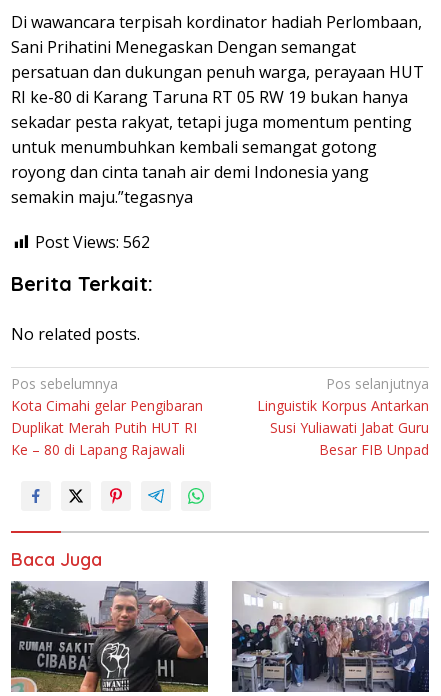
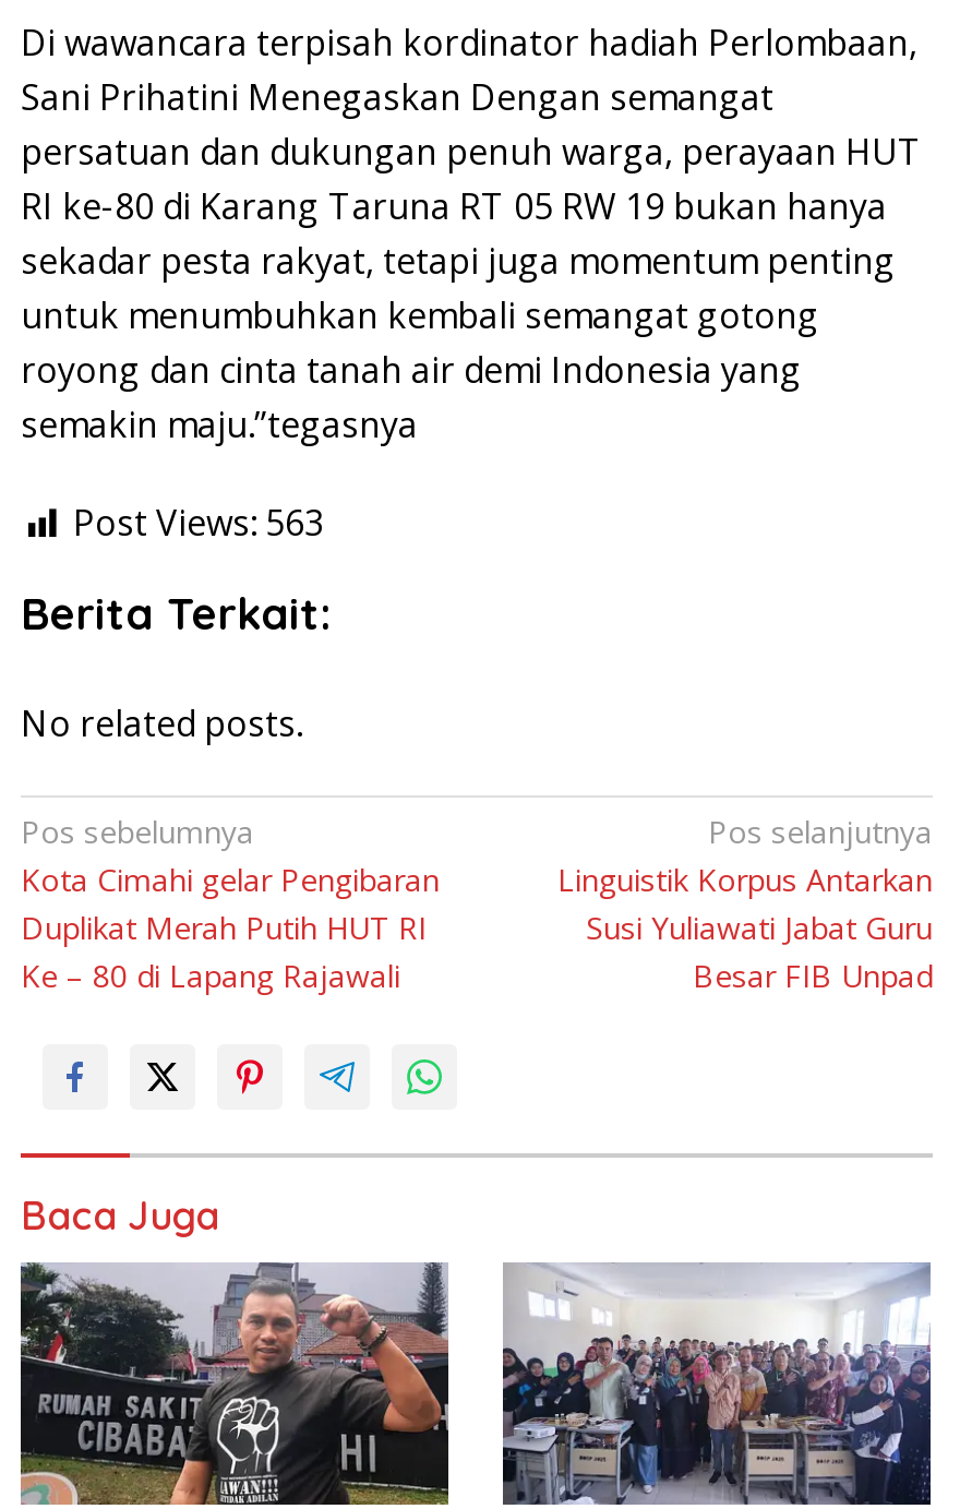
- Post Views: 562
+ Post Views: 563
